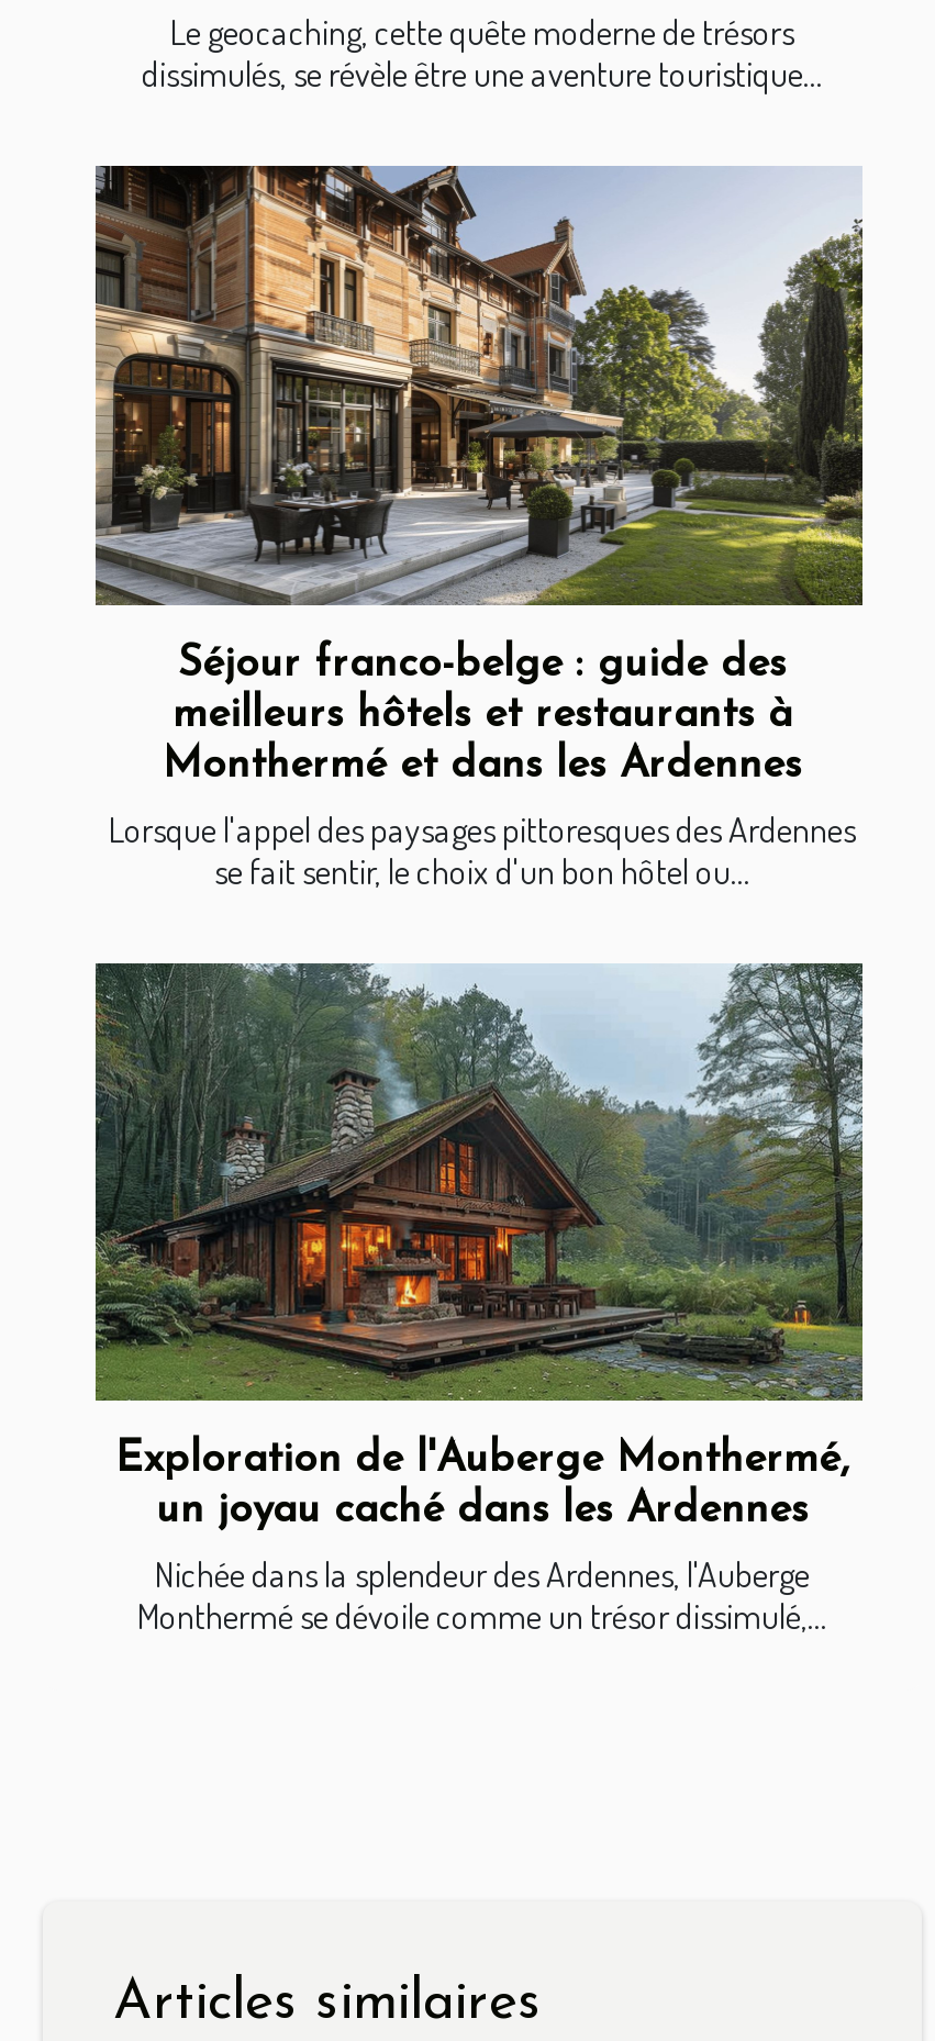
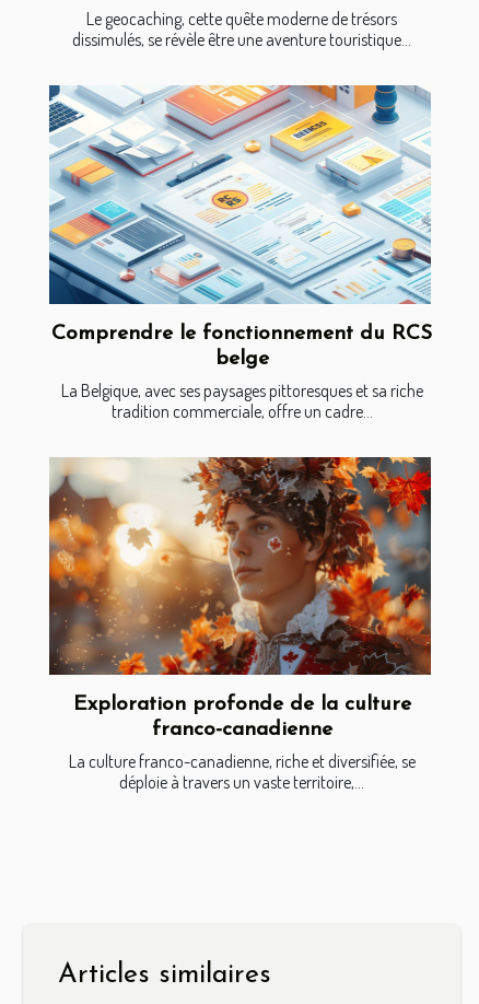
- [image]
- Séjour franco-belge : guide des
- meilleurs hôtels et restaurants à
- Monthermé et dans les Ardennes
- Lorsque l'appel des paysages pittoresques des Ardennes
- se fait sentir, le choix d'un bon hôtel ou...
+ [image]
+ Comprendre le fonctionnement du RCS
+ belge
+ La Belgique, avec ses paysages pittoresques et sa riche
+ tradition commerciale, offre un cadre...

- [image]
- Exploration de l'Auberge Monthermé,
- un joyau caché dans les Ardennes
- Nichée dans la splendeur des Ardennes, l'Auberge
- Monthermé se dévoile comme un trésor dissimulé,...
+ [image]
+ Exploration profonde de la culture
+ franco-canadienne
+ La culture franco-canadienne, riche et diversifiée, se
+ déploie à travers un vaste territoire,...
